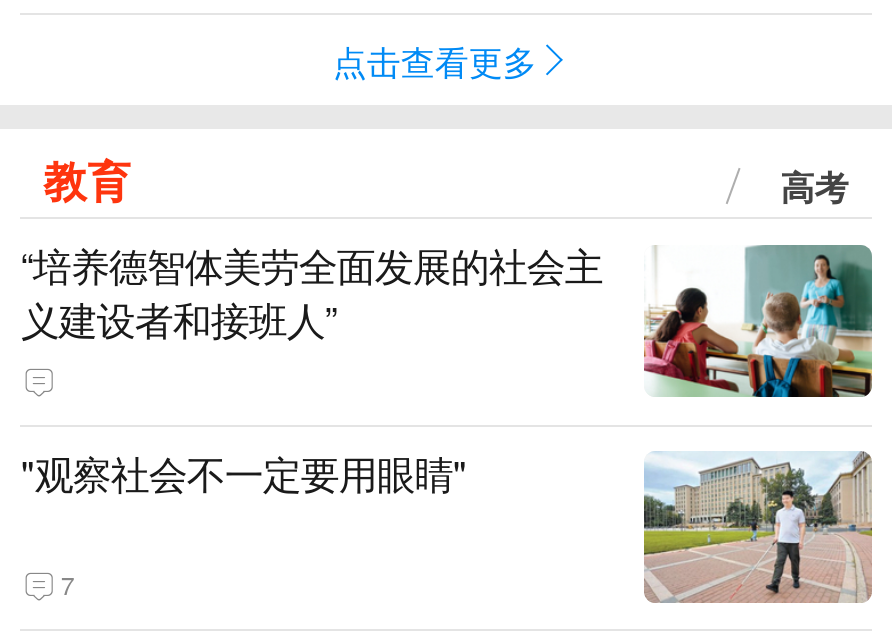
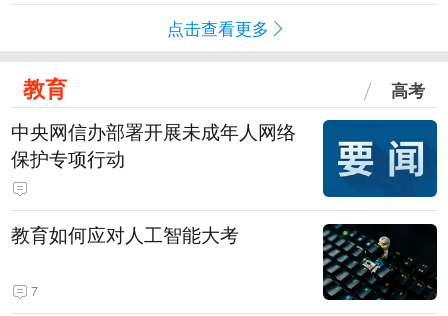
- [image]
- “培养德智体美劳全面发展的社会主
- 义建设者和接班人”
+ [image]
+ 中央网信办部署开展未成年人网络
+ 保护专项行动

- "观察社会不一定要用眼睛"
+ 教育如何应对人工智能大考

- [image]
+ [image]
